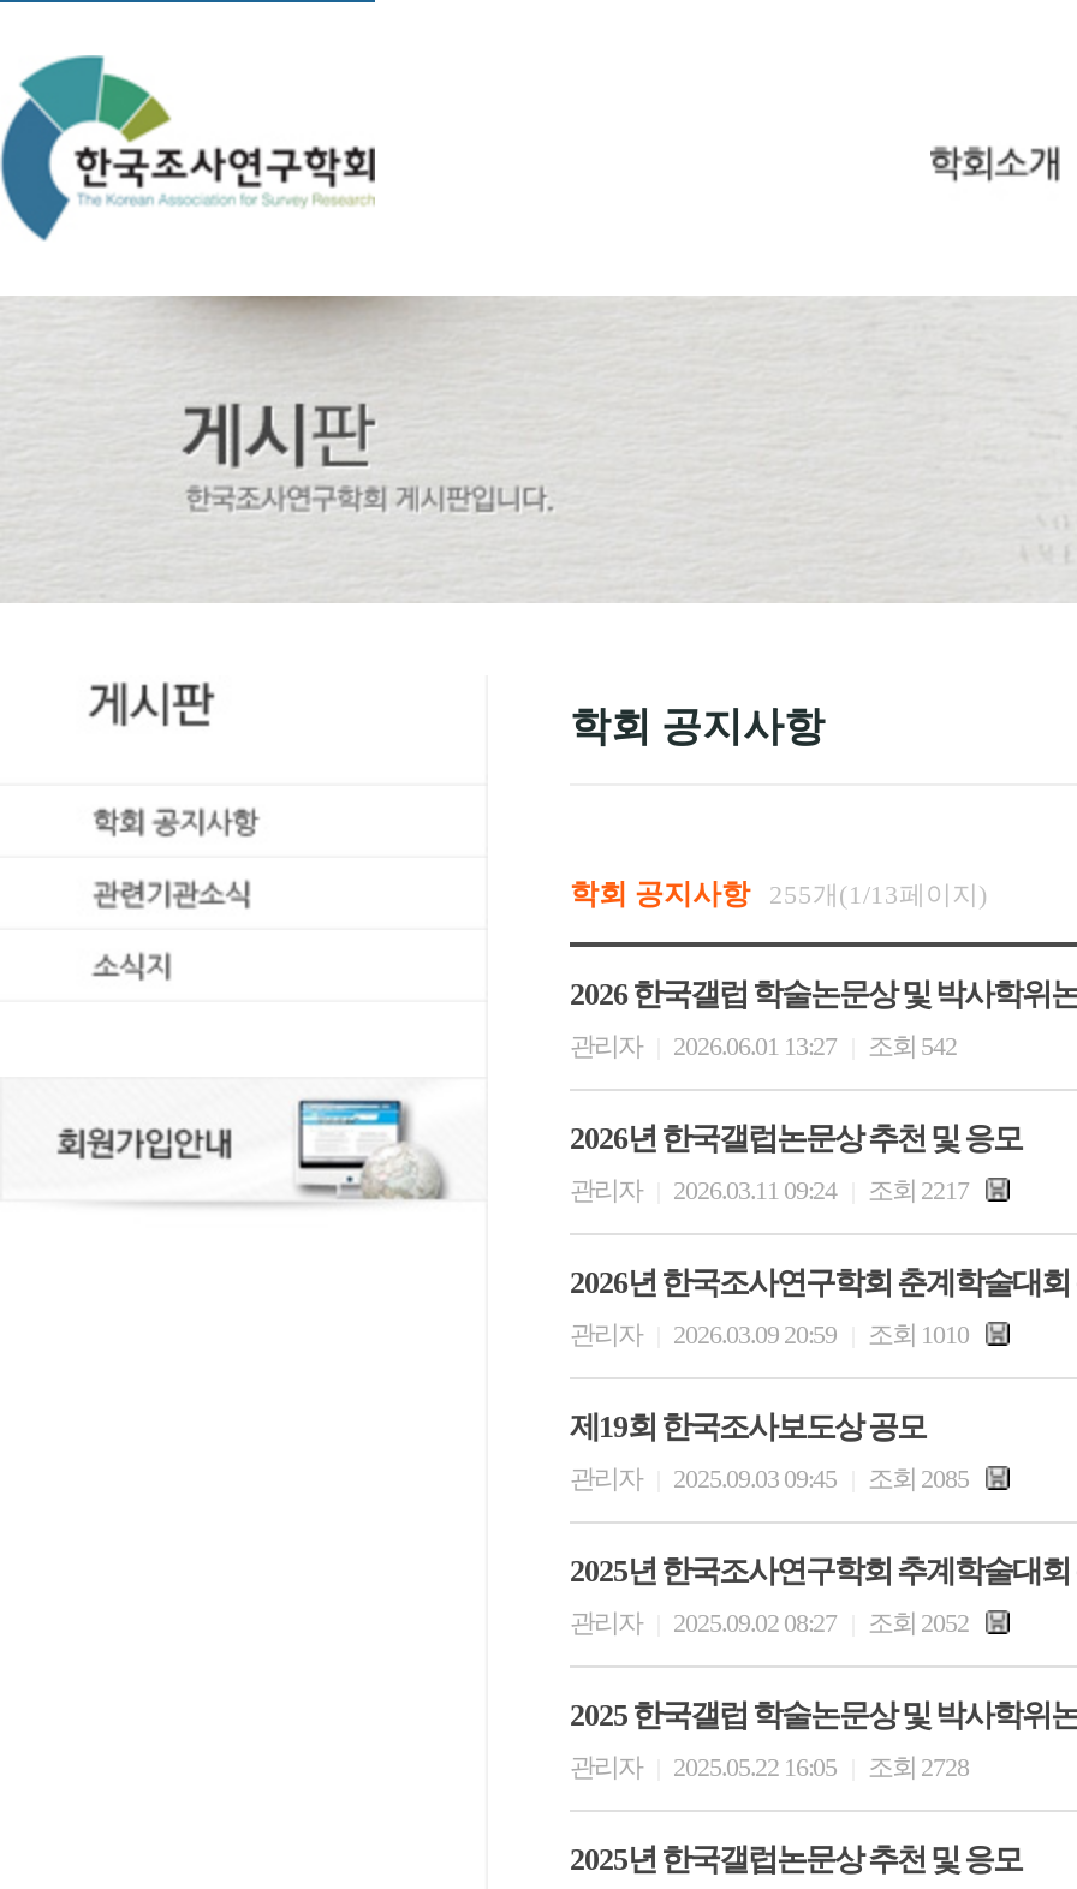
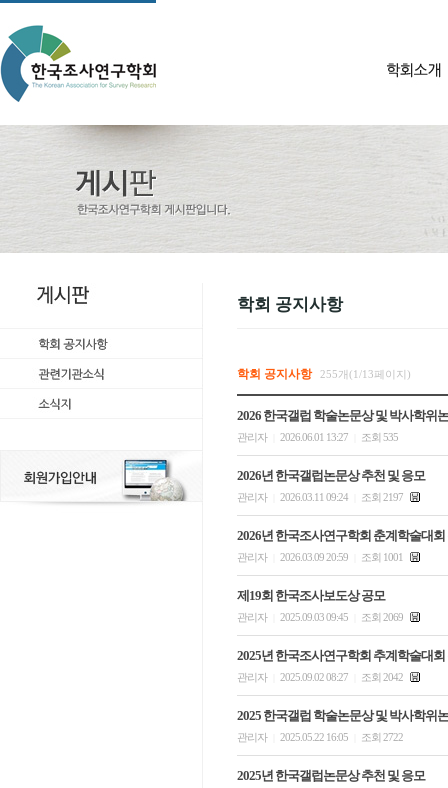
- 관리자 2026.06.01 13:27 조회 542
+ 관리자 2026.06.01 13:27 조회 535

- 관리자 2026.03.11 09:24 조회 2217
+ 관리자 2026.03.11 09:24 조회 2197

- 관리자 2026.03.09 20:59 조회 1010
+ 관리자 2026.03.09 20:59 조회 1001

- 관리자 2025.09.03 09:45 조회 2085
+ 관리자 2025.09.03 09:45 조회 2069

- 관리자 2025.09.02 08:27 조회 2052
+ 관리자 2025.09.02 08:27 조회 2042

- 관리자 2025.05.22 16:05 조회 2728
+ 관리자 2025.05.22 16:05 조회 2722
